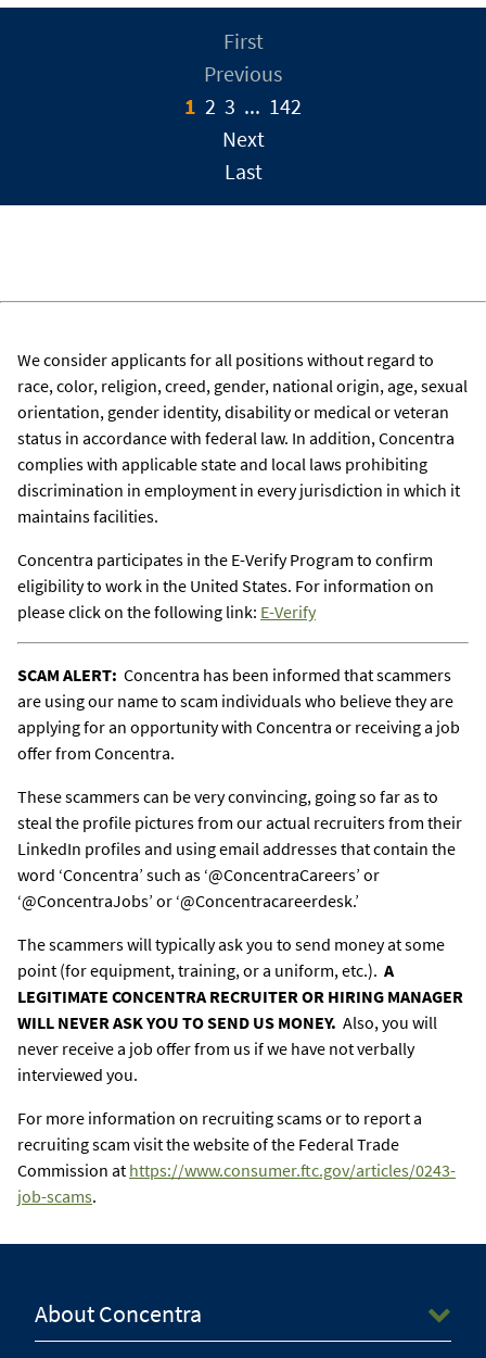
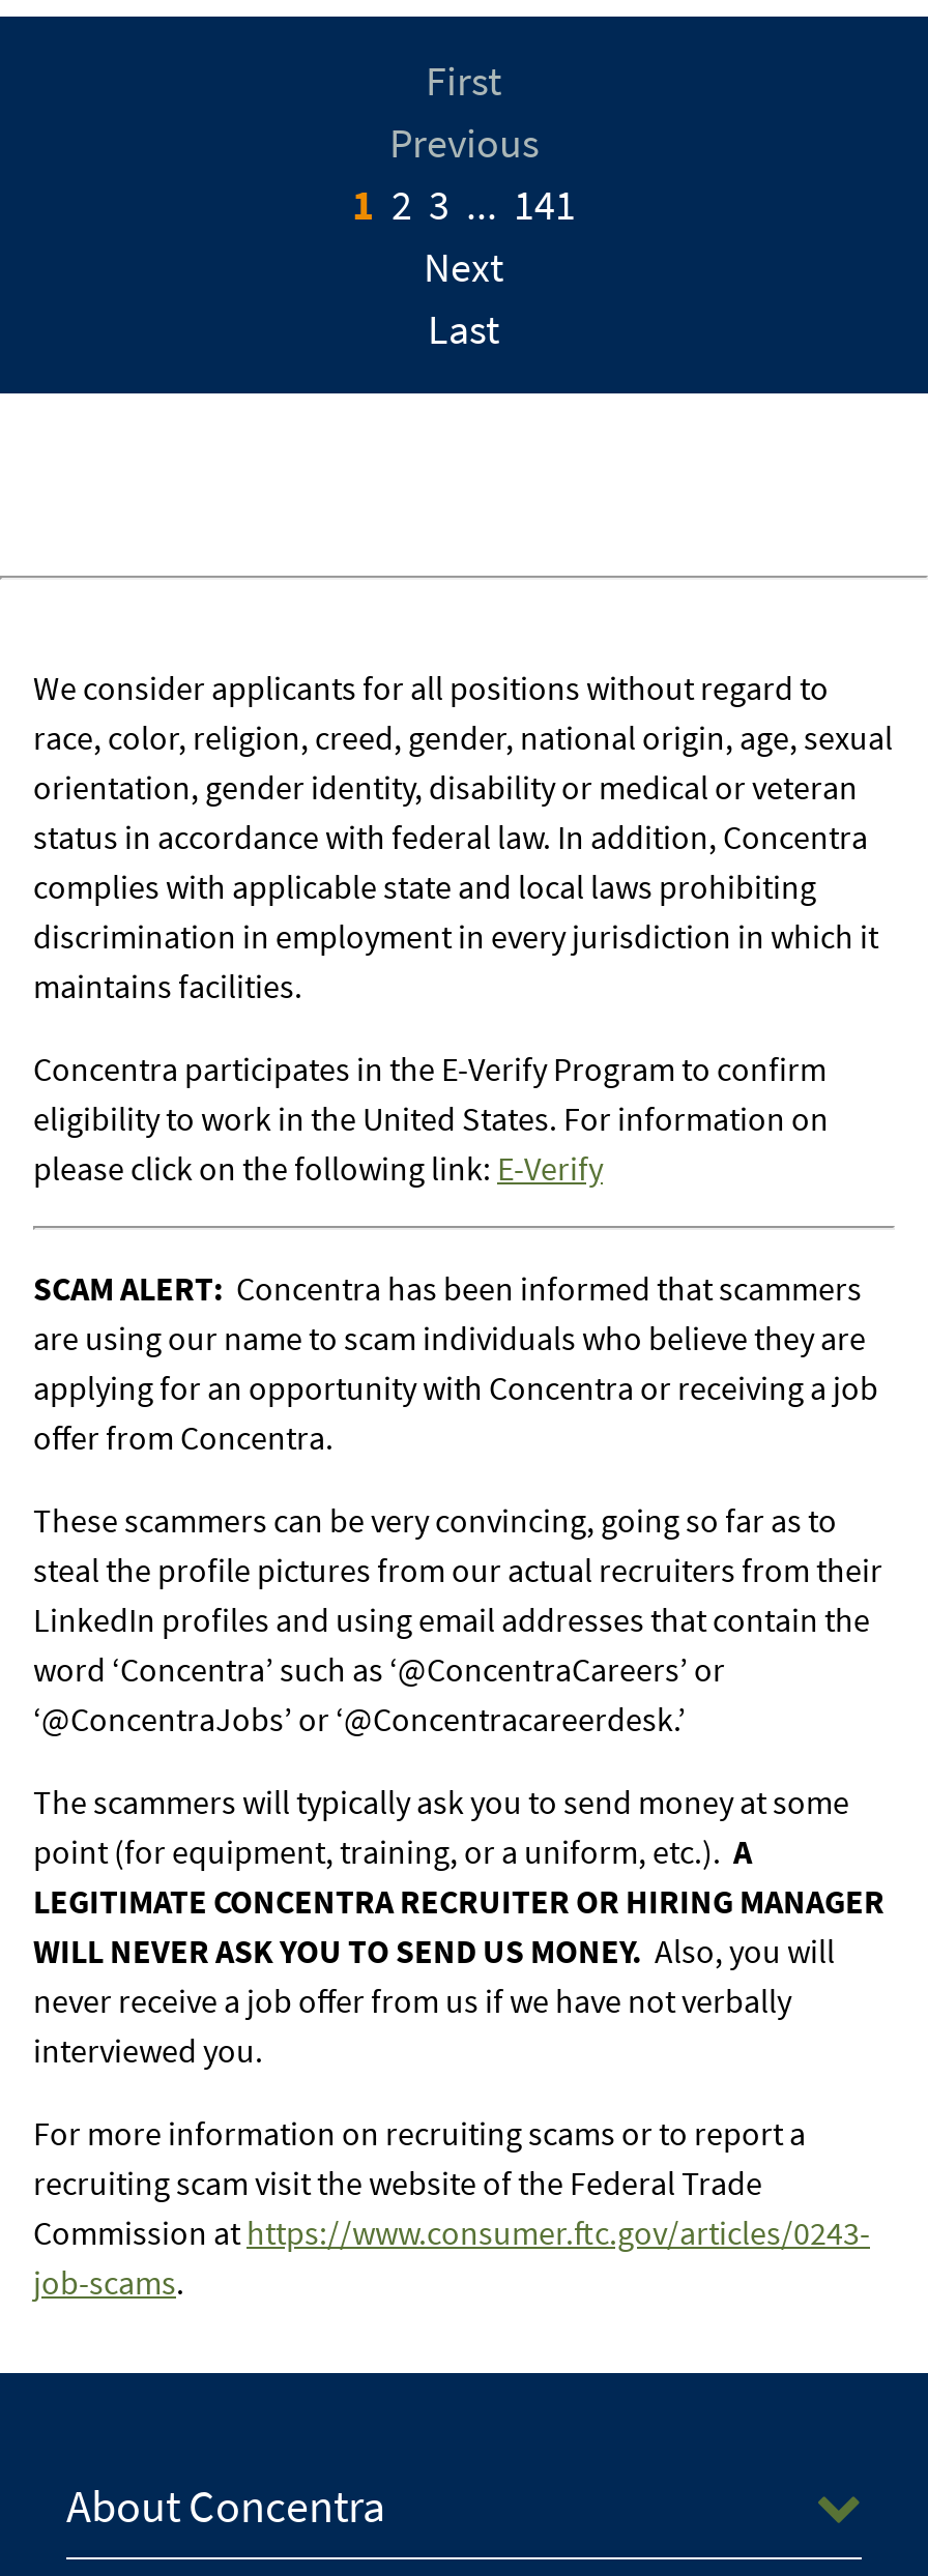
- 1 2 3 ... 142
+ 1 2 3 ... 141
